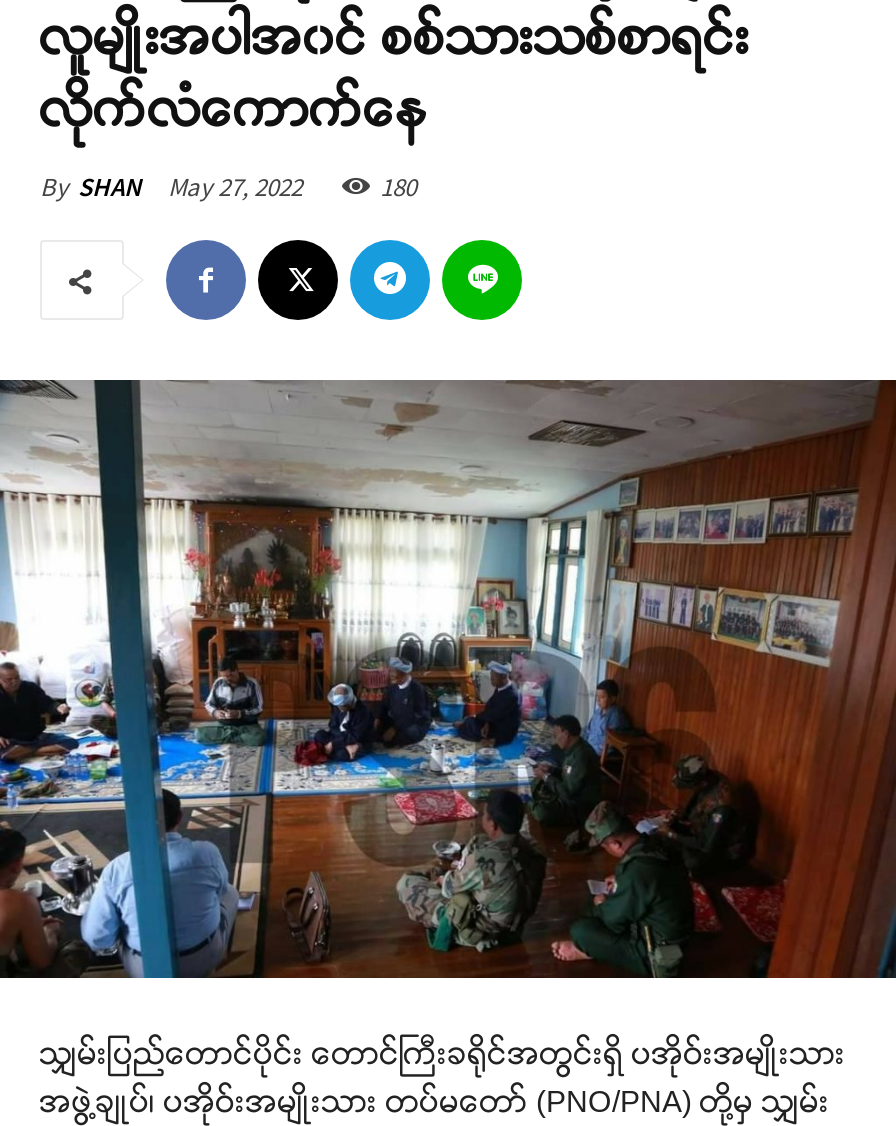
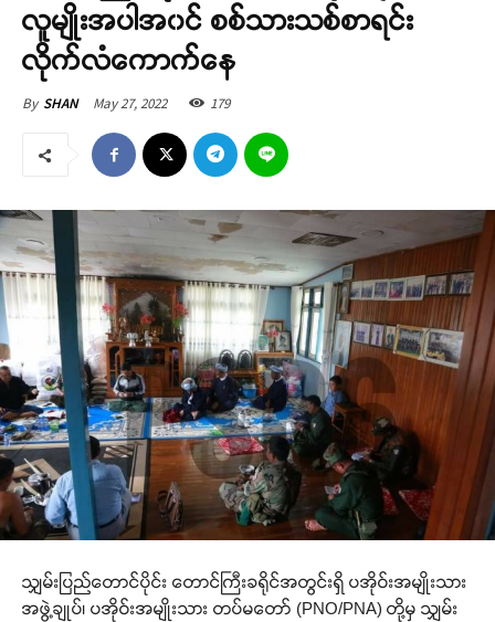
- 180
+ 179
